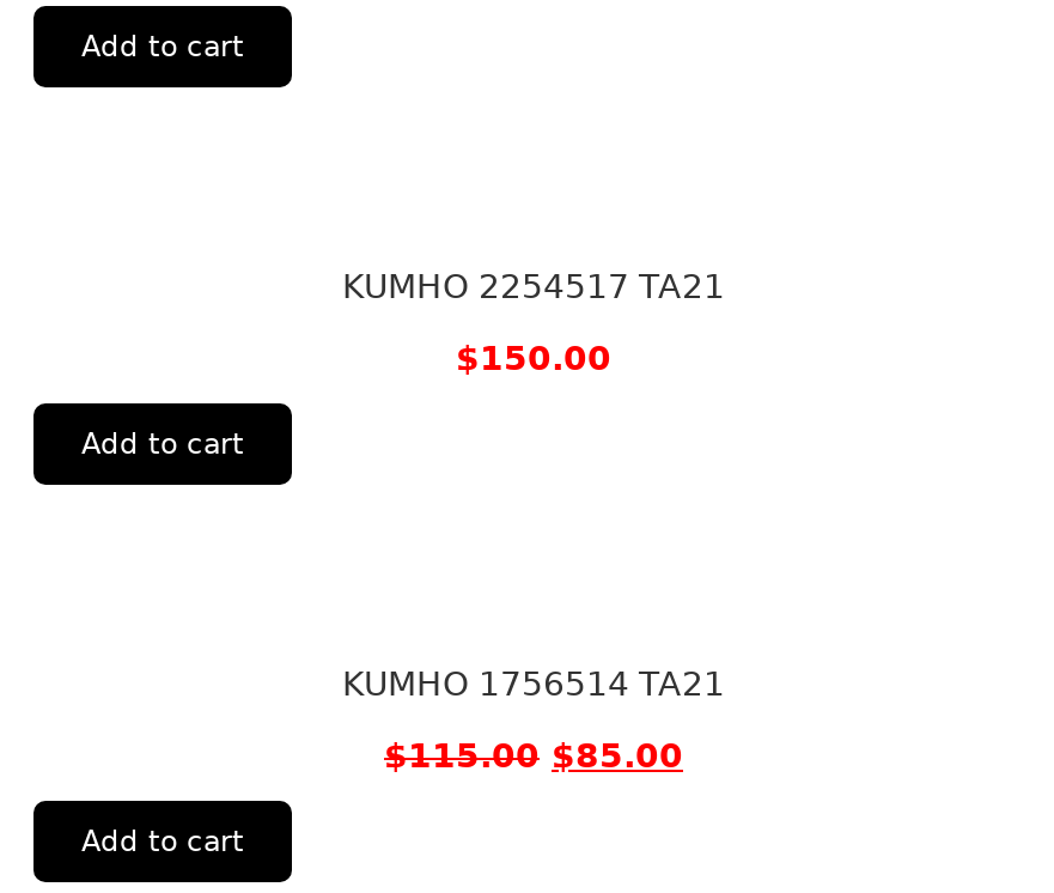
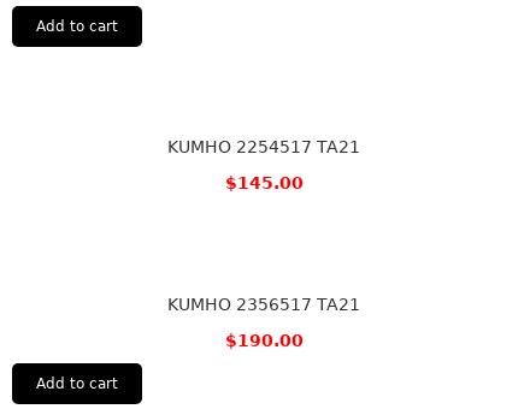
- $150.00
- Add to cart
+ $145.00

- KUMHO 1756514 TA21
- $115.00 $85.00
+ KUMHO 2356517 TA21
+ $190.00
